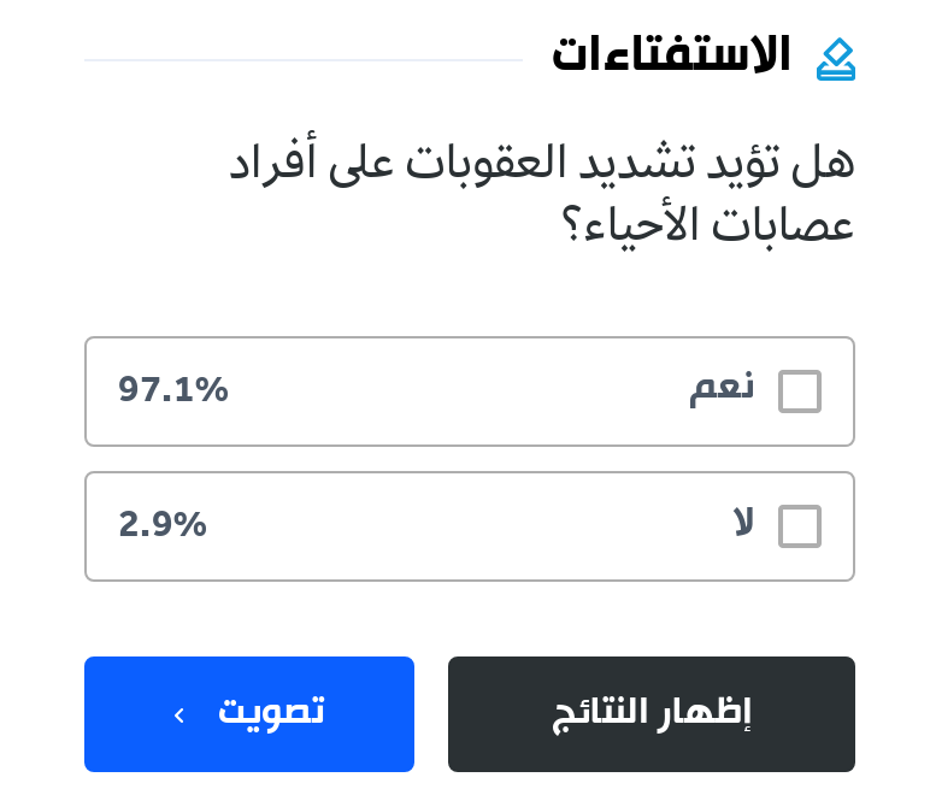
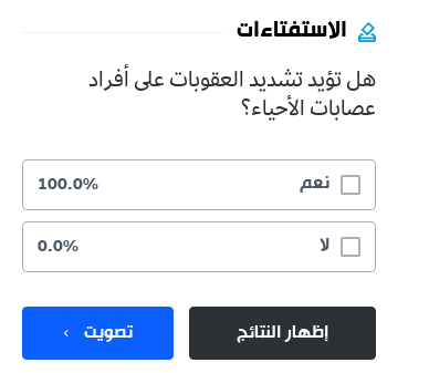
- 97.1%
+ 100.0%

- 2.9%
+ 0.0%
